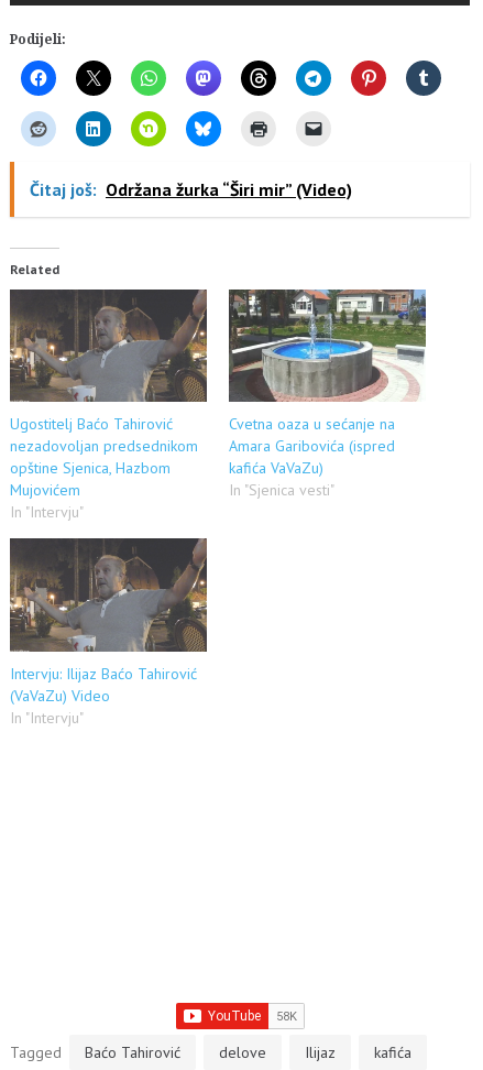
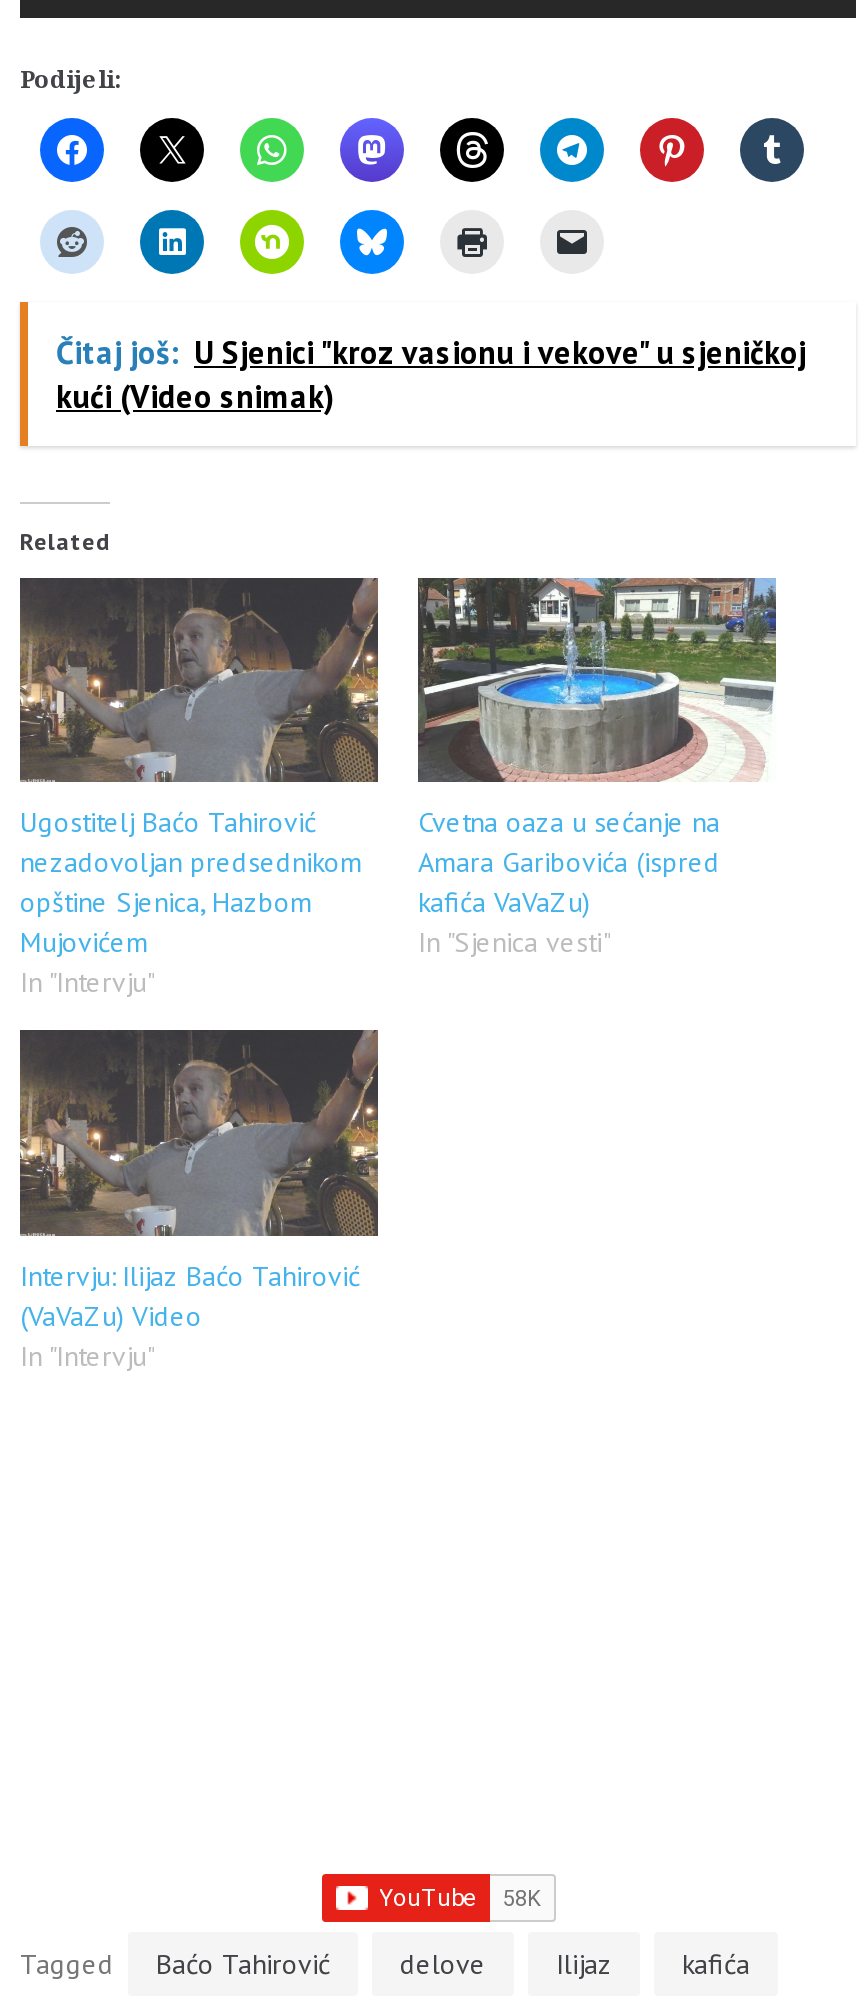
- Čitaj još: Održana žurka “Širi mir” (Video)
+ Čitaj još: U Sjenici "kroz vasionu i vekove" u sjeničkoj
+ kući (Video snimak)
